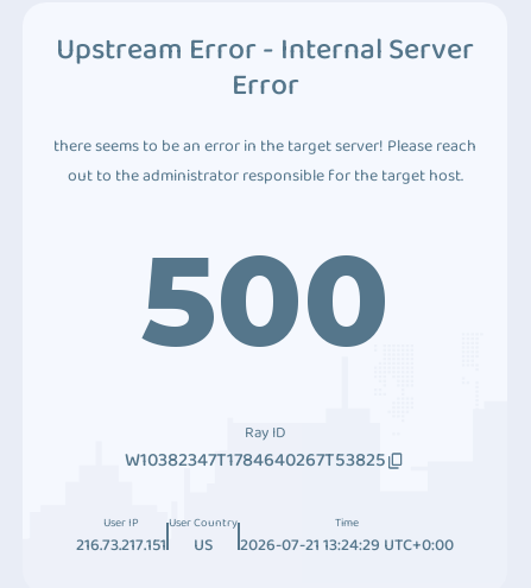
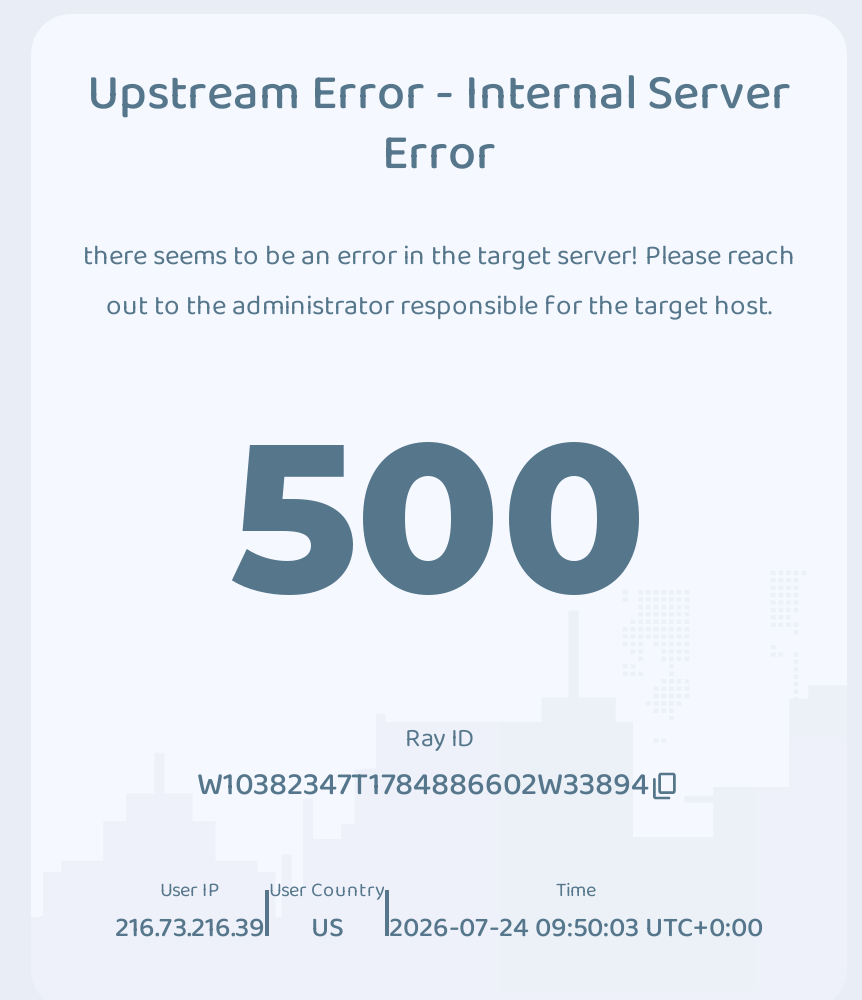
- W10382347T1784640267T53825
+ W10382347T1784886602W33894

- 216.73.217.151
+ 216.73.216.39

- 2026-07-21 13:24:29 UTC+0:00
+ 2026-07-24 09:50:03 UTC+0:00
